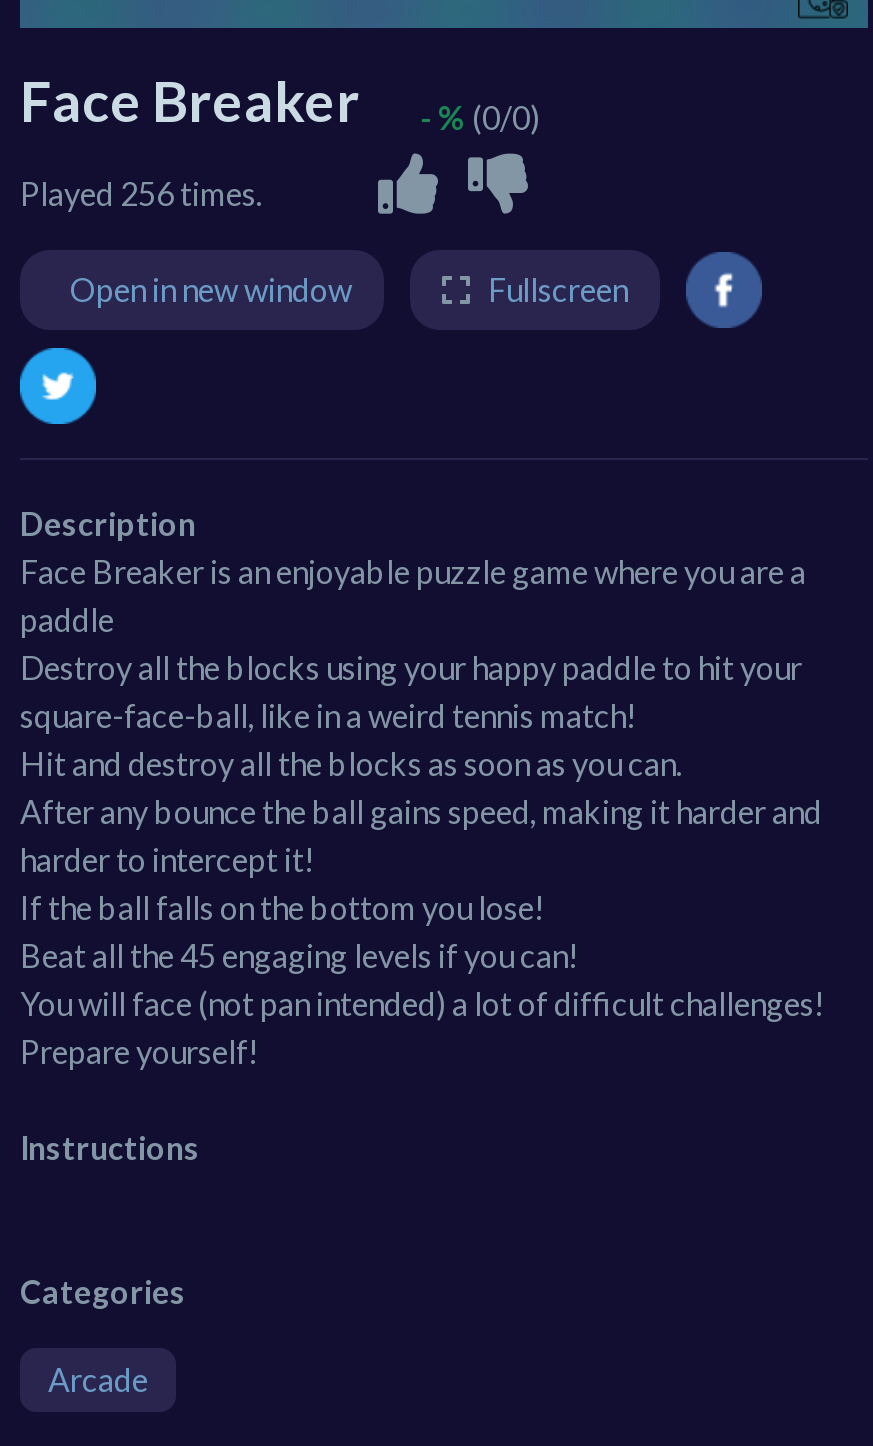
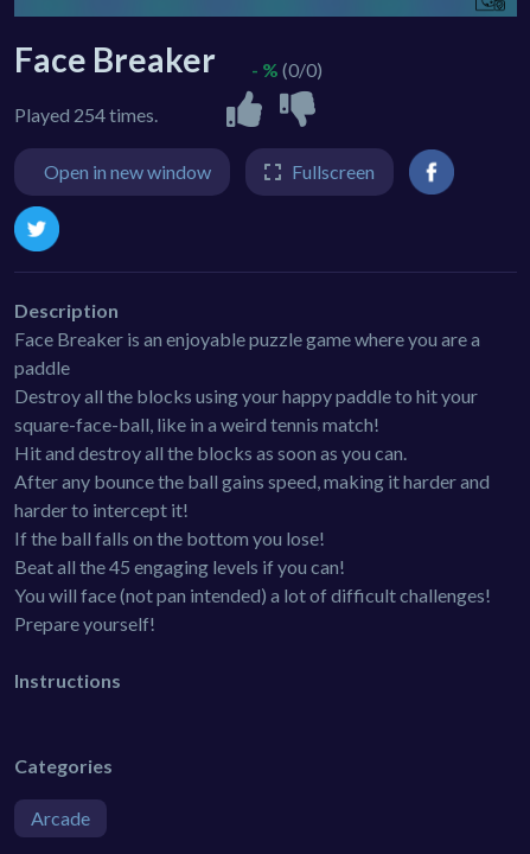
- Played 256 times.
+ Played 254 times.
